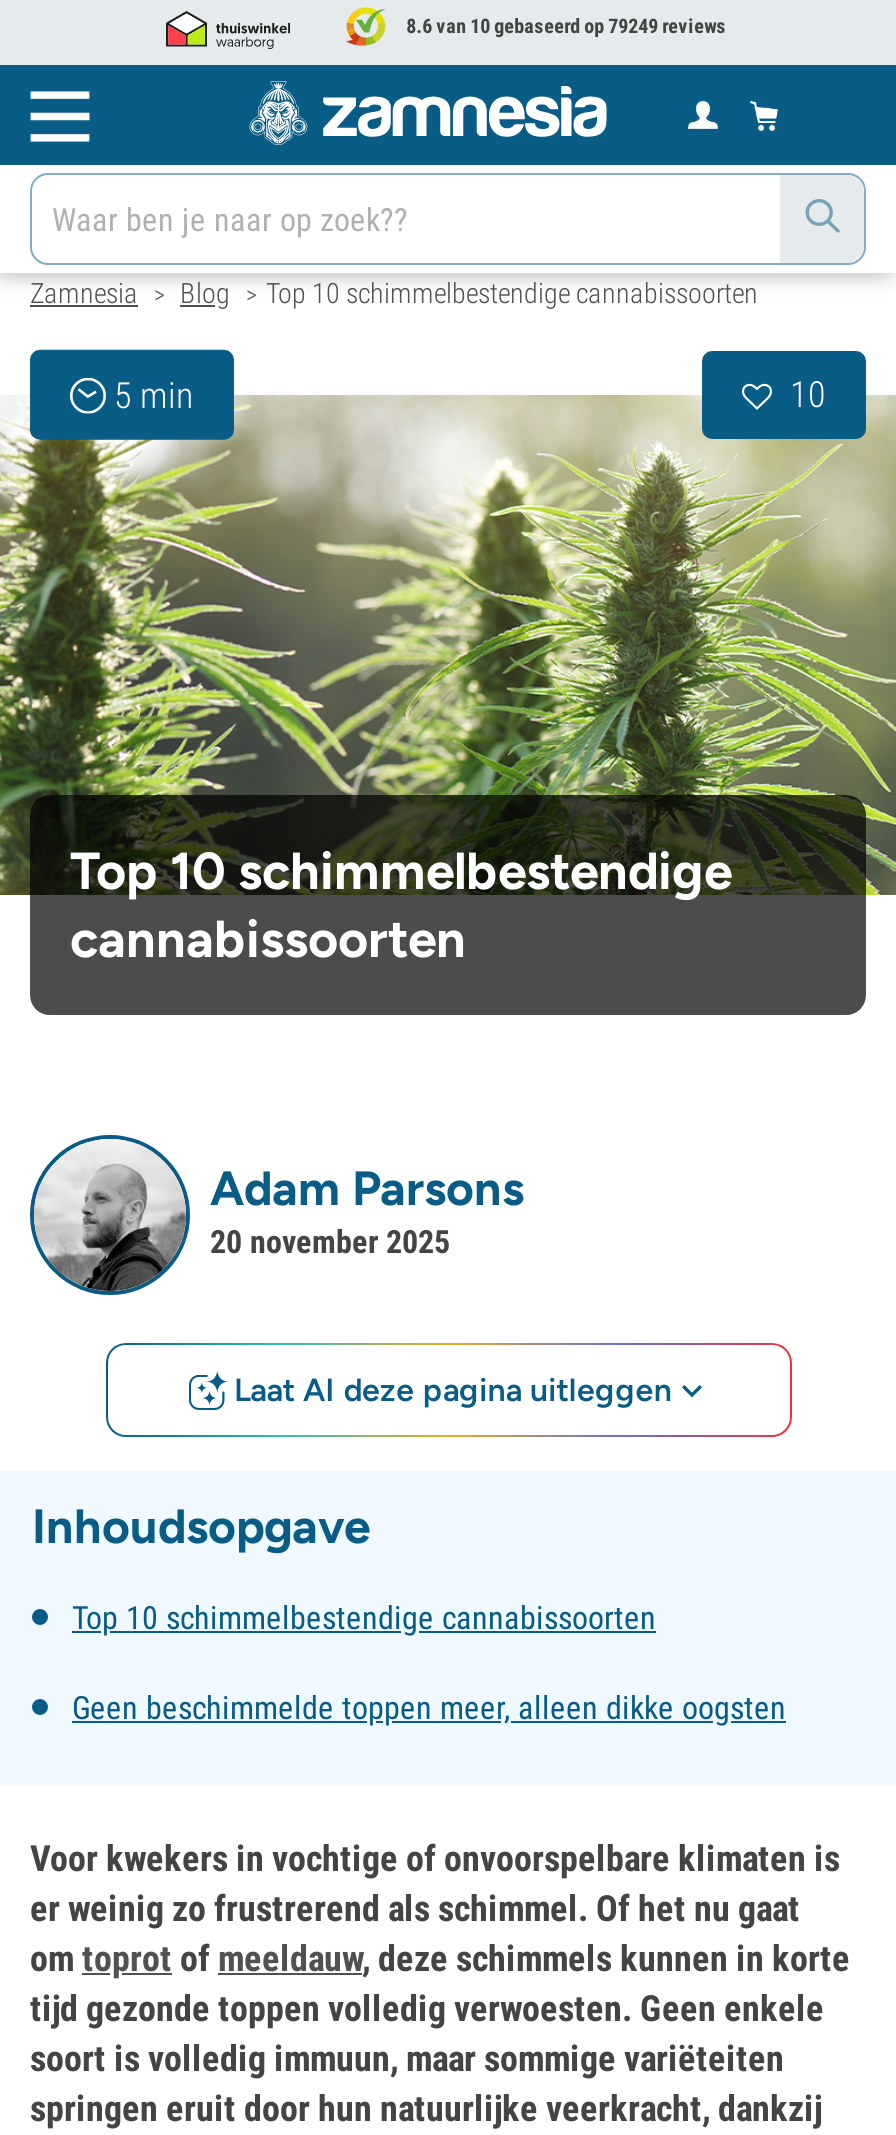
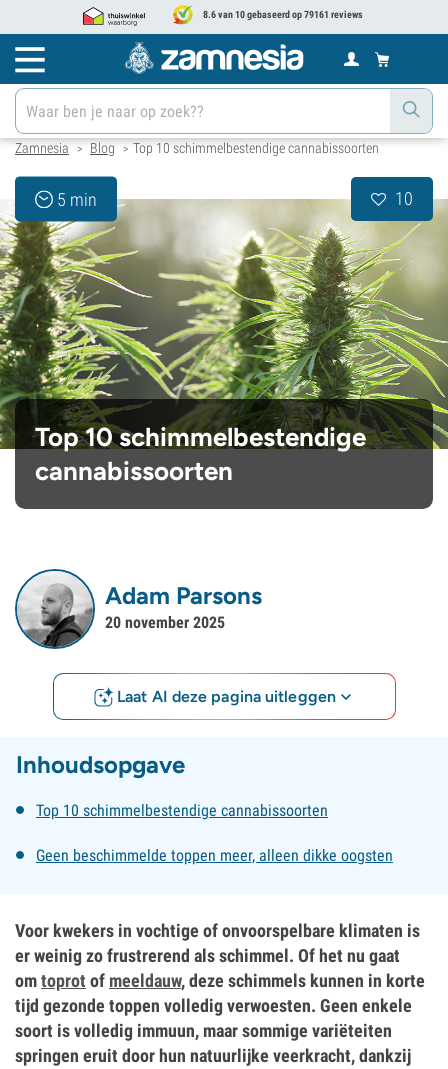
- 8.6 van 10 gebaseerd op 79249 reviews
+ 8.6 van 10 gebaseerd op 79161 reviews
